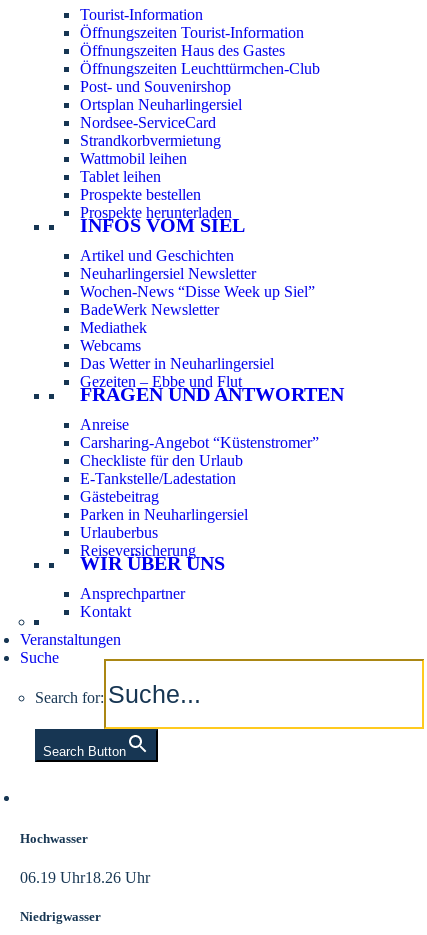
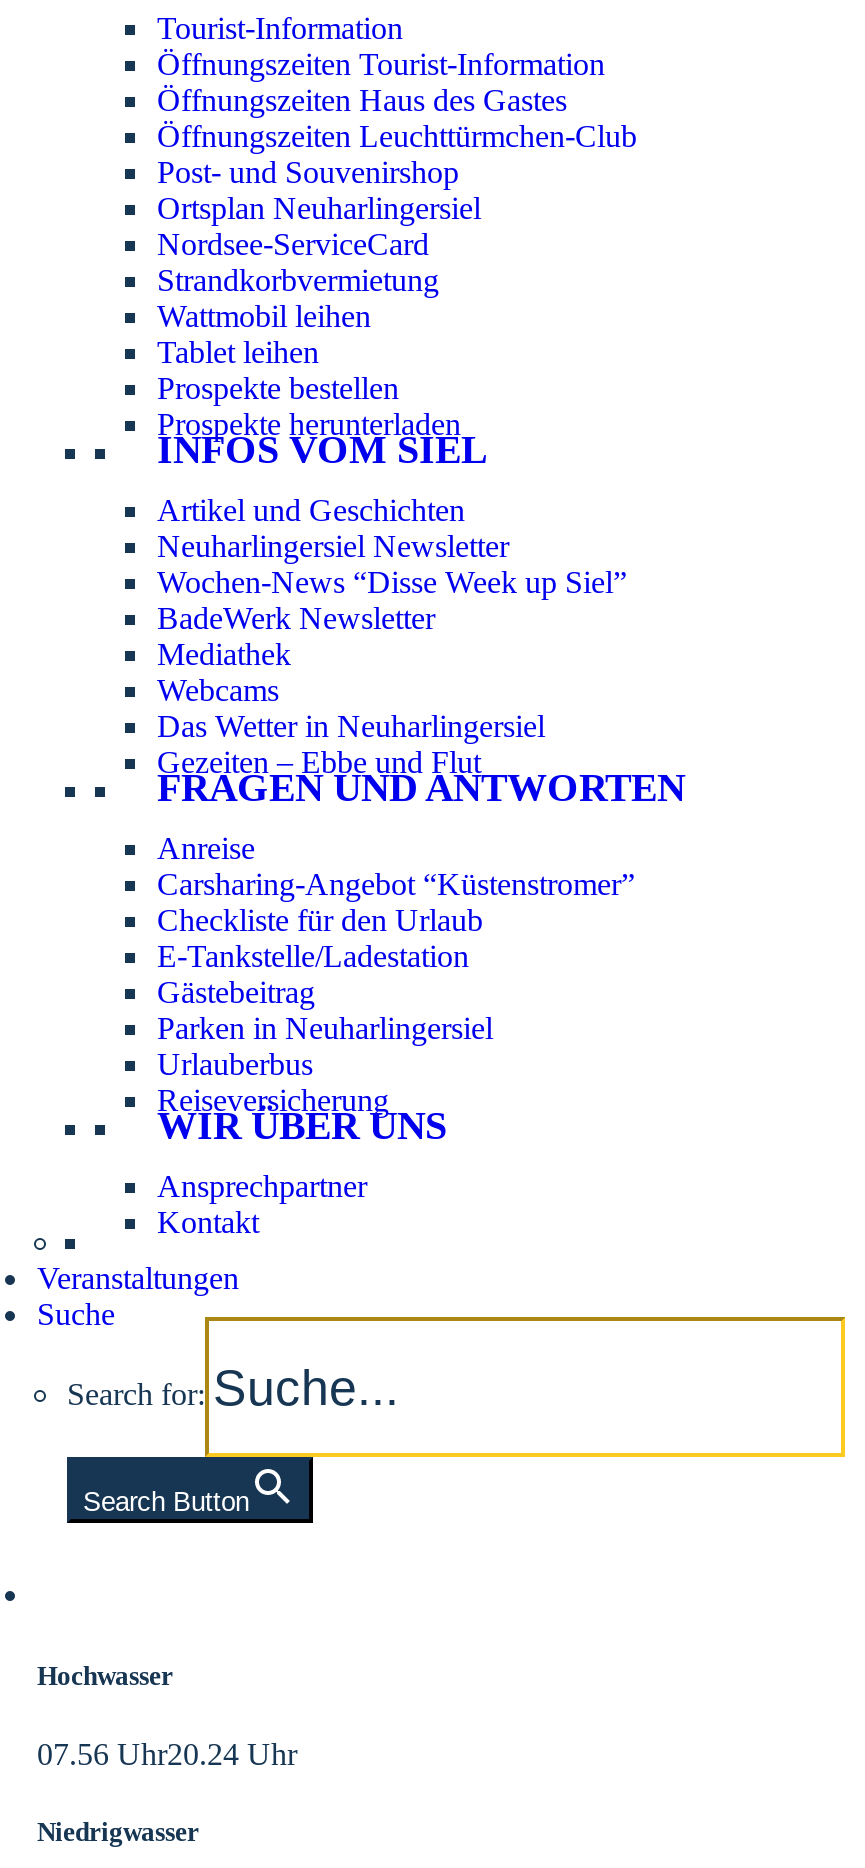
- 06.19 Uhr18.26 Uhr
+ 07.56 Uhr20.24 Uhr
